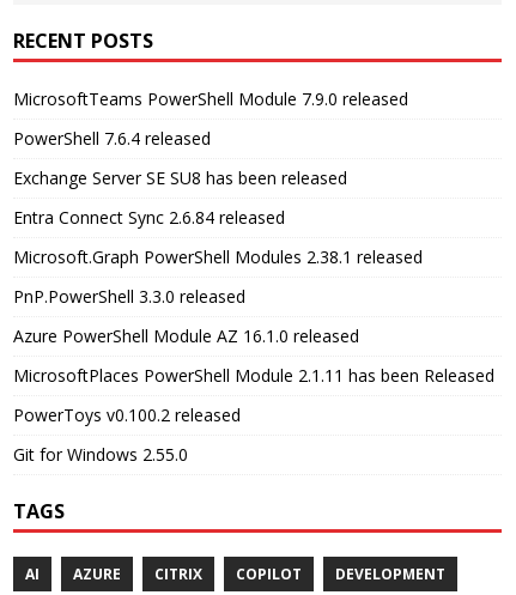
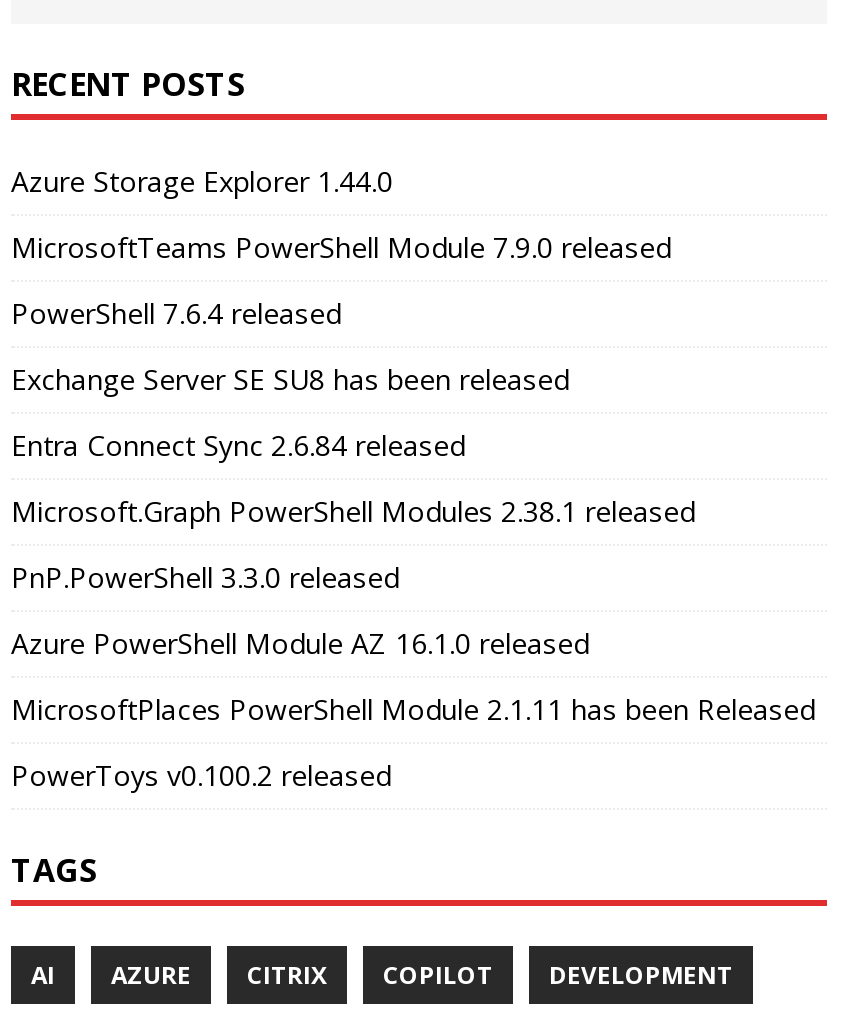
+ Azure Storage Explorer 1.44.0

moved down: MicrosoftTeams PowerShell Module 7.9.0 released | PowerShell 7.6.4 released | Exchange Server SE SU8 has been released | ... | MicrosoftPlaces PowerShell Module 2.1.11 has been Released | PowerToys v0.100.2 released

- Git for Windows 2.55.0
